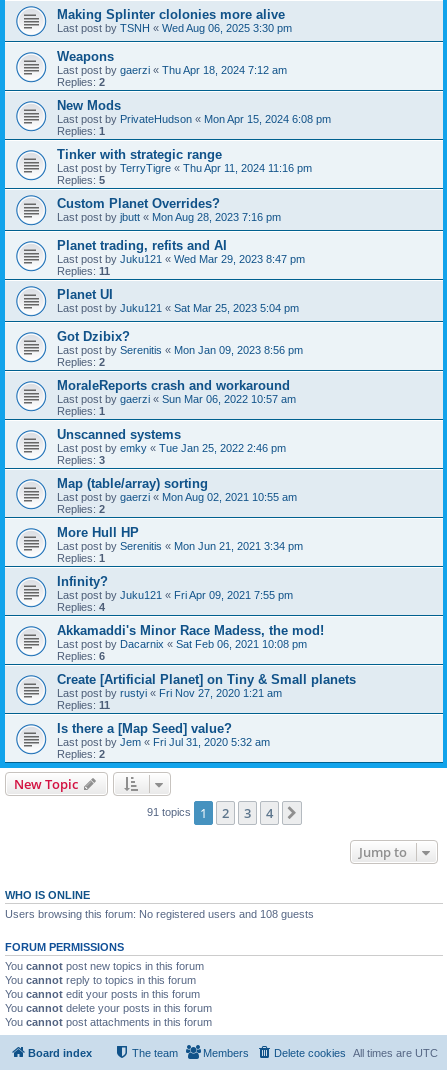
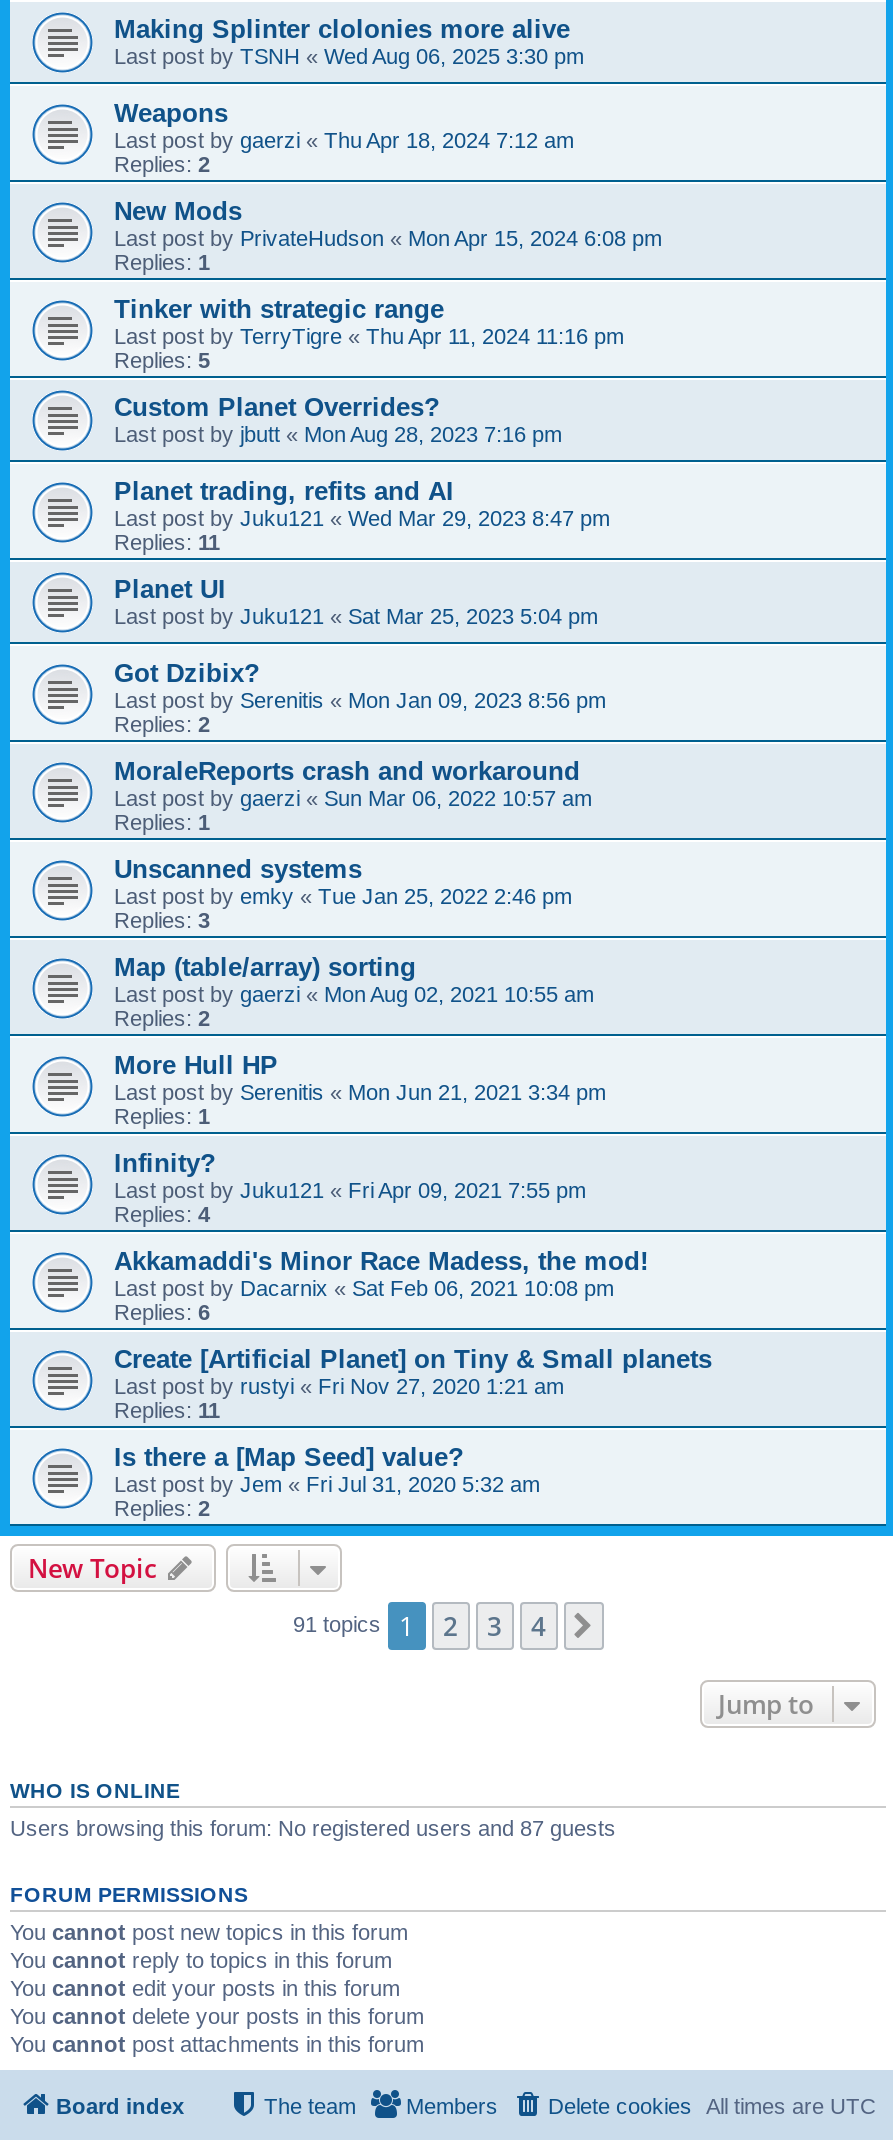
- Users browsing this forum: No registered users and 108 guests
+ Users browsing this forum: No registered users and 87 guests
